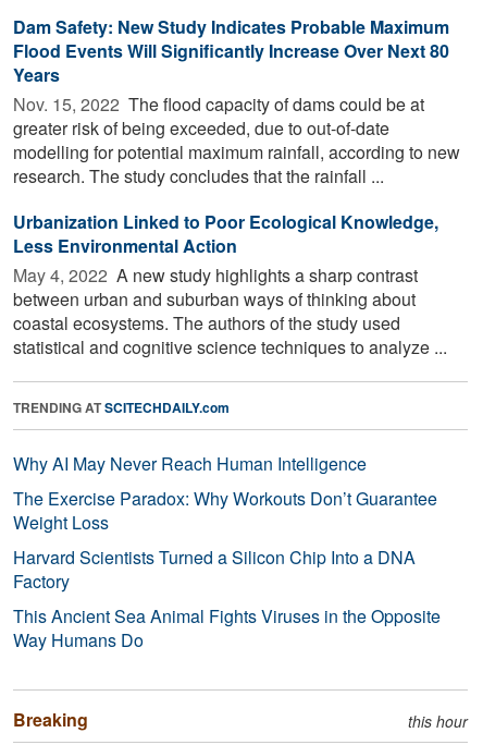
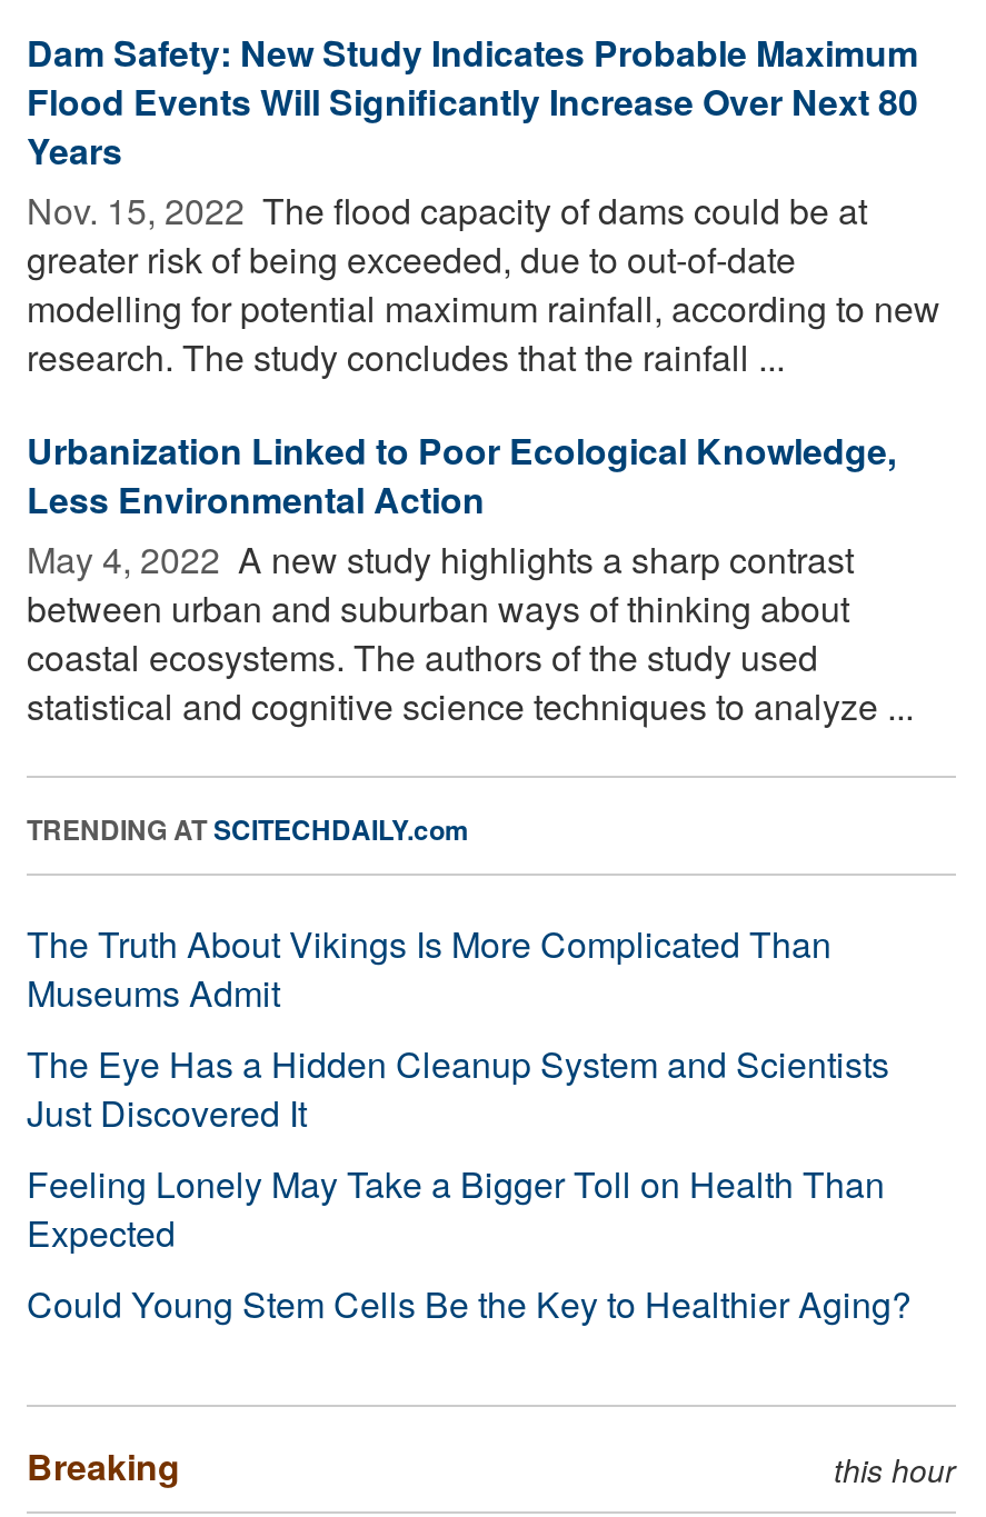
- Why AI May Never Reach Human Intelligence
- The Exercise Paradox: Why Workouts Don’t Guarantee
- Weight Loss
- Harvard Scientists Turned a Silicon Chip Into a DNA
- Factory
- This Ancient Sea Animal Fights Viruses in the Opposite
- Way Humans Do
+ The Truth About Vikings Is More Complicated Than
+ Museums Admit
+ The Eye Has a Hidden Cleanup System and Scientists
+ Just Discovered It
+ Feeling Lonely May Take a Bigger Toll on Health Than
+ Expected
+ Could Young Stem Cells Be the Key to Healthier Aging?
